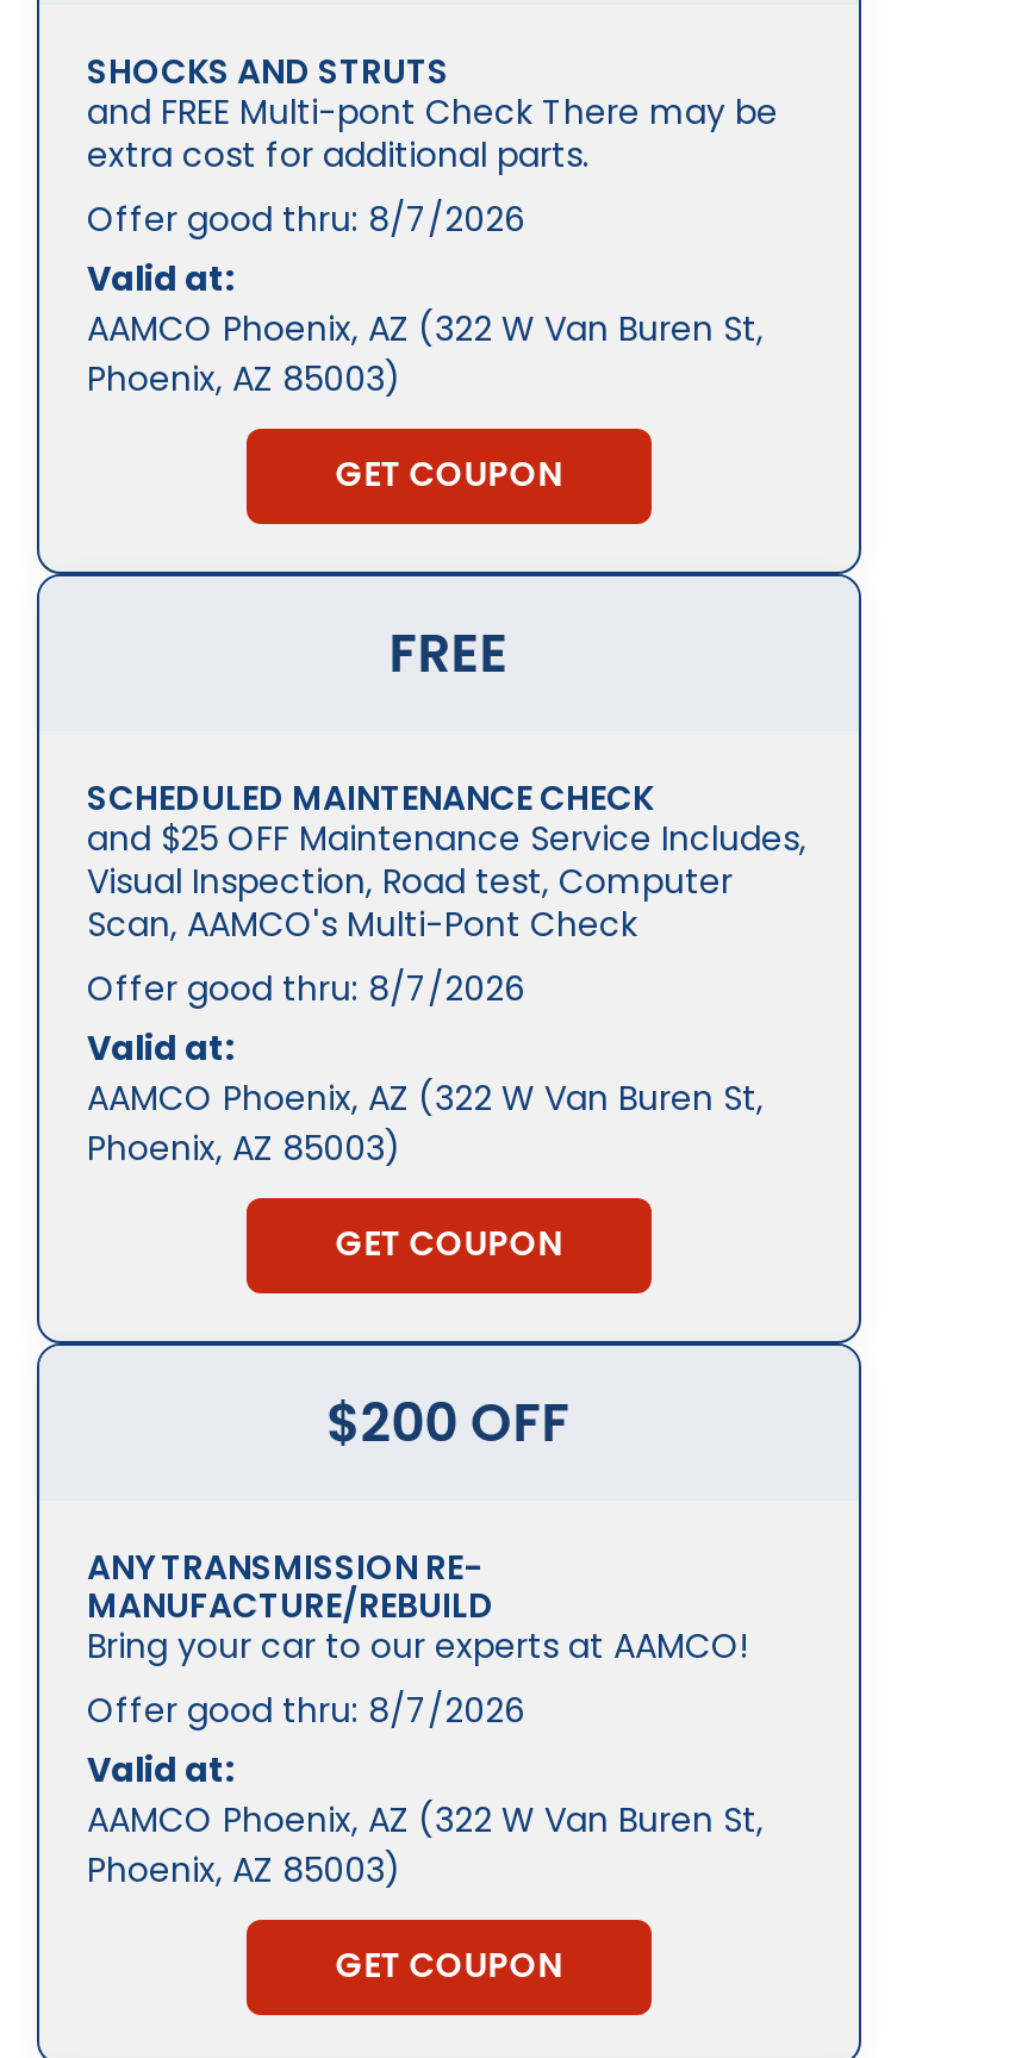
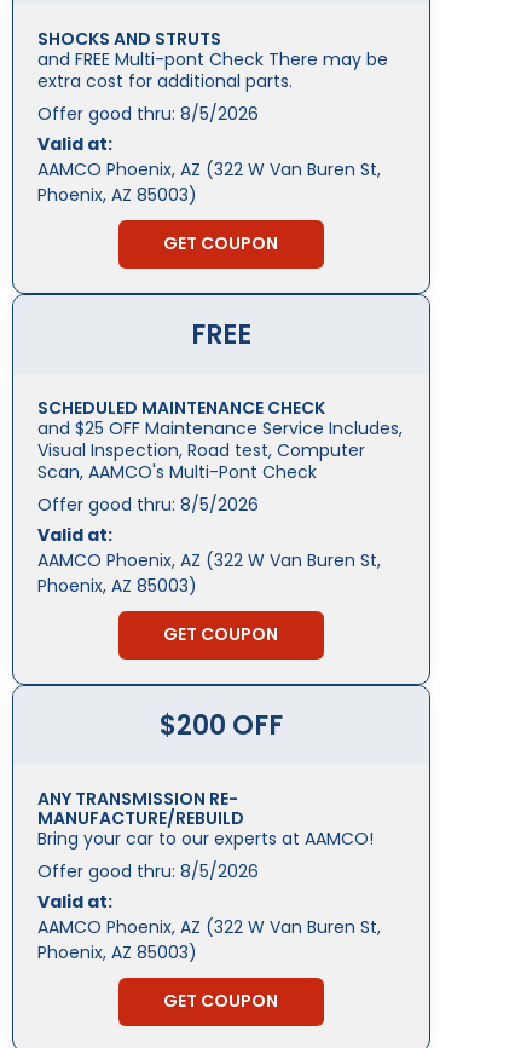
- Offer good thru: 8/7/2026
+ Offer good thru: 8/5/2026

- Offer good thru: 8/7/2026
+ Offer good thru: 8/5/2026

- Offer good thru: 8/7/2026
+ Offer good thru: 8/5/2026
